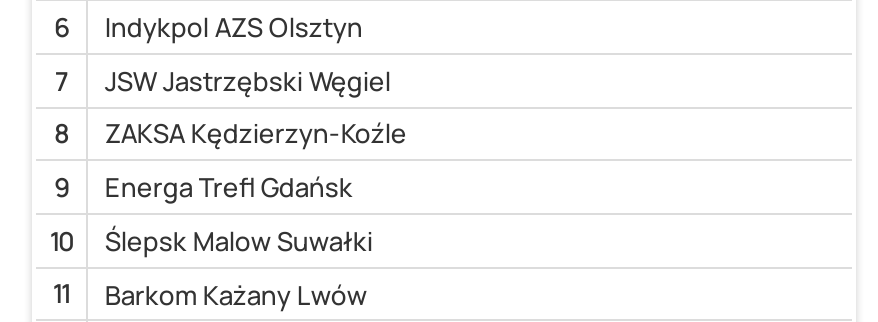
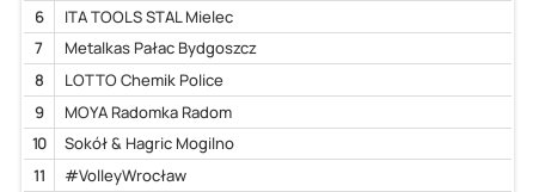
- Indykpol AZS Olsztyn
+ ITA TOOLS STAL Mielec

- JSW Jastrzębski Węgiel
+ Metalkas Pałac Bydgoszcz

- ZAKSA Kędzierzyn-Koźle
+ LOTTO Chemik Police

- Energa Trefl Gdańsk
+ MOYA Radomka Radom

- Ślepsk Malow Suwałki
+ Sokół & Hagric Mogilno

- Barkom Każany Lwów
+ #VolleyWrocław
